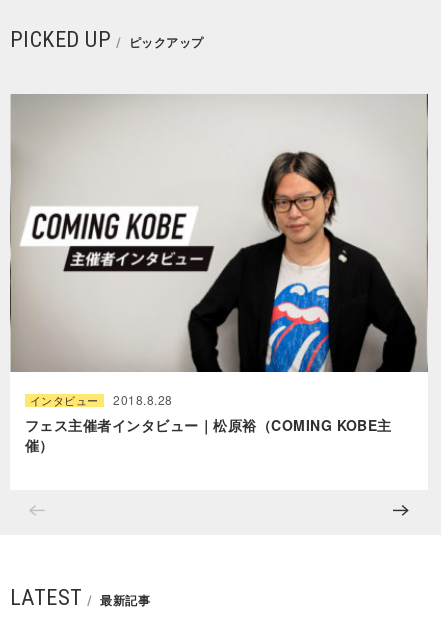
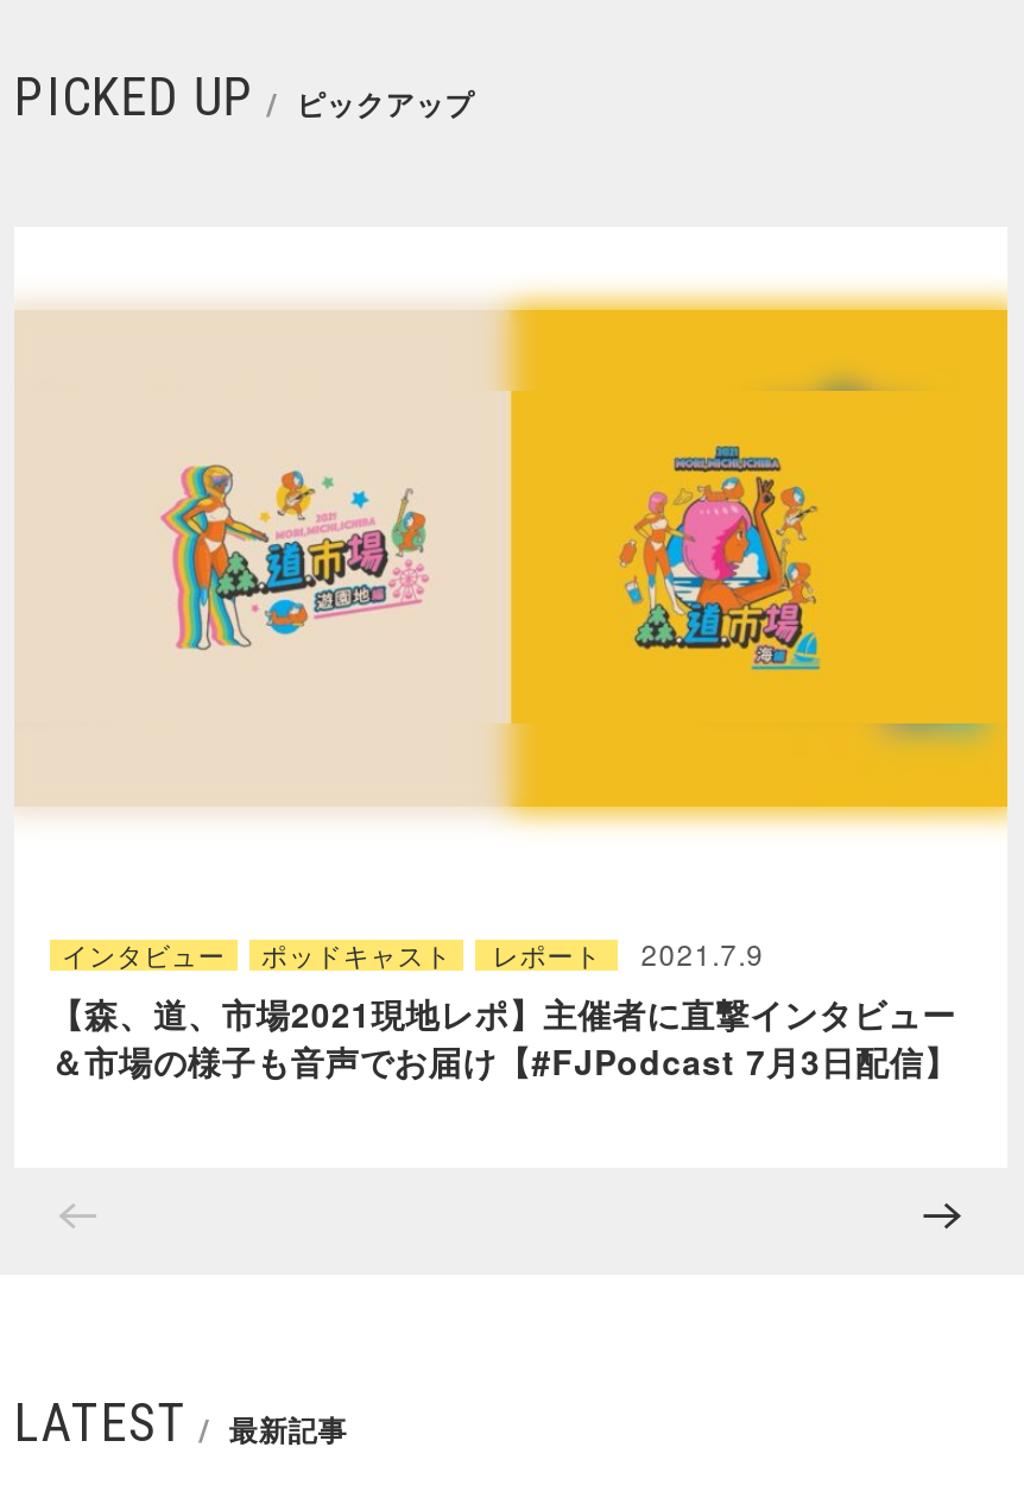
- [image]
- 2018.8.28
- フェス主催者インタビュー｜松原裕（COMING KOBE主
- 催）
+ [image]
+ ポッドキャスト
+ レポート
+ 2021.7.9
+ 【森、道、市場2021現地レポ】主催者に直撃インタビュー
+ ＆市場の様子も音声でお届け【#FJPodcast 7月3日配信】
